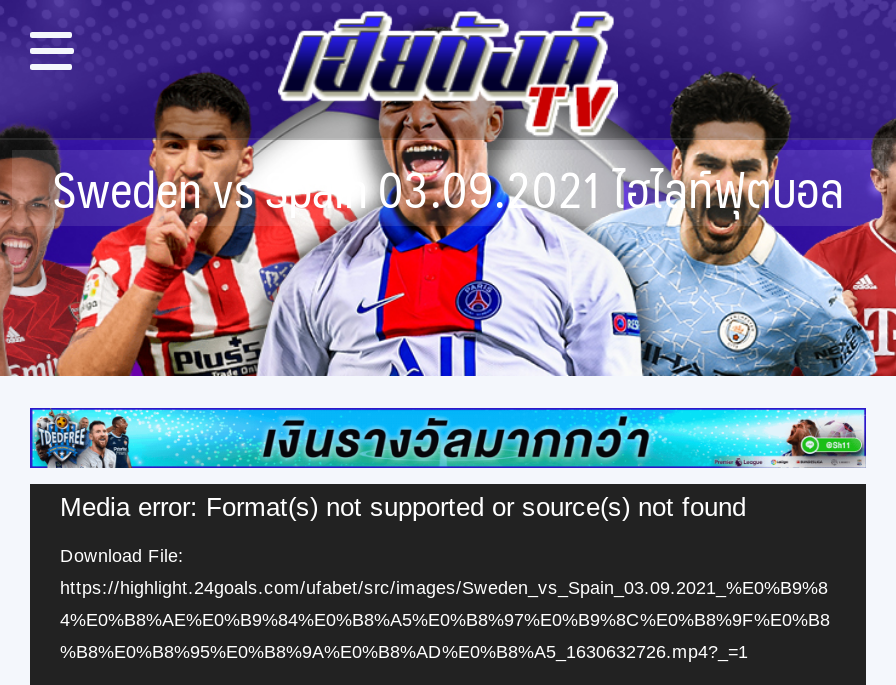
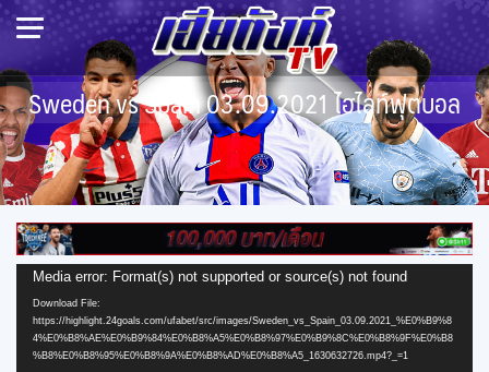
- [image]
+ [image]
